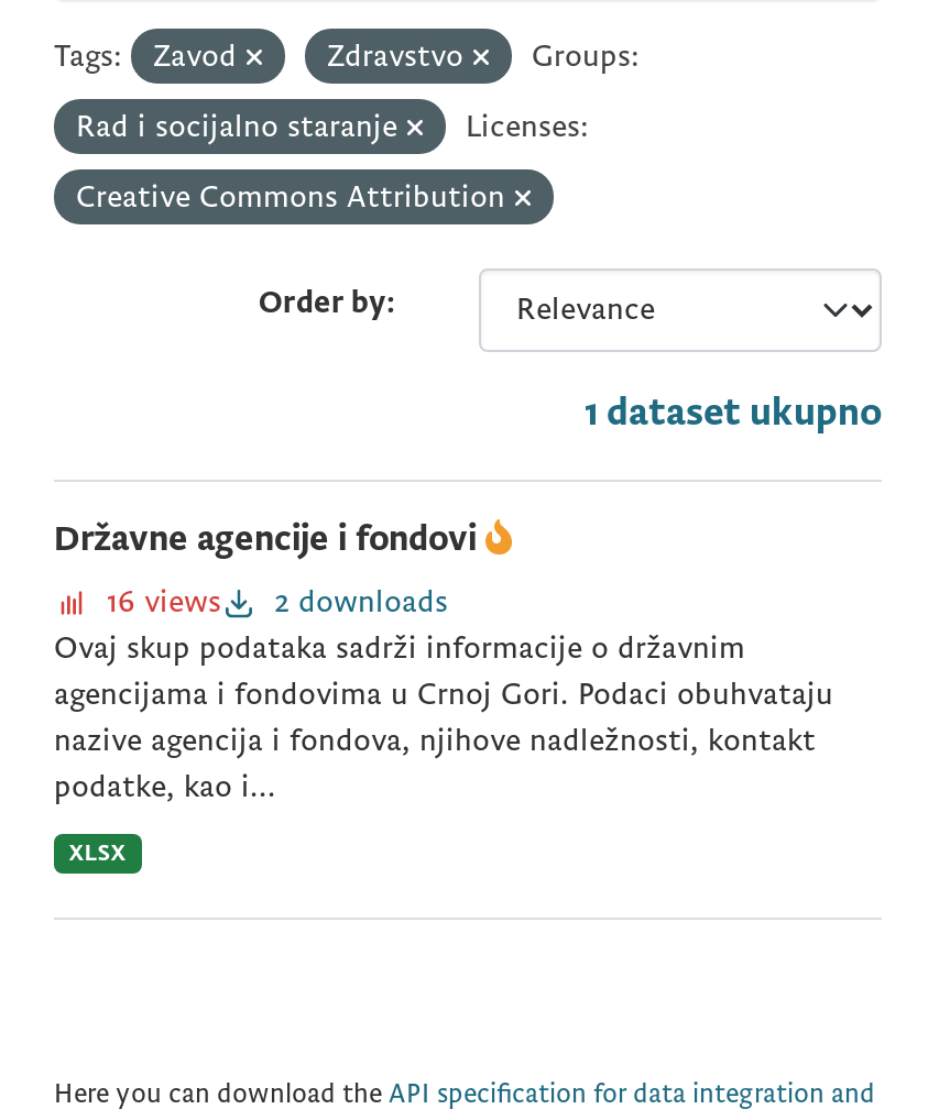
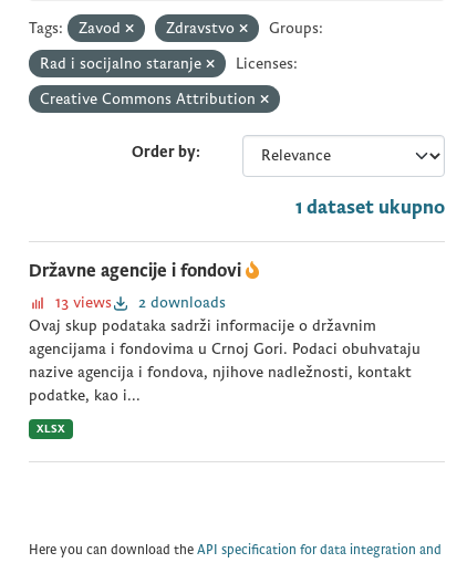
- 16 views 2 downloads
+ 13 views 2 downloads
